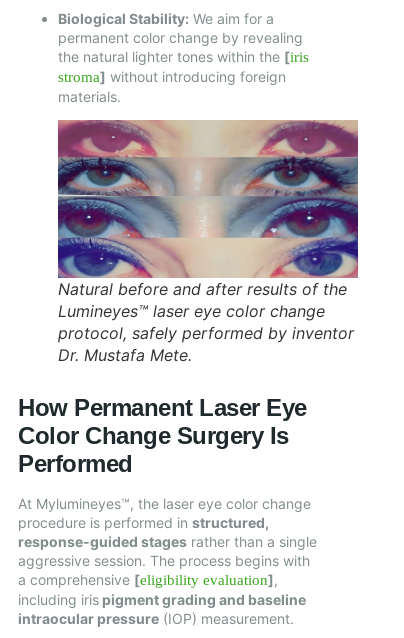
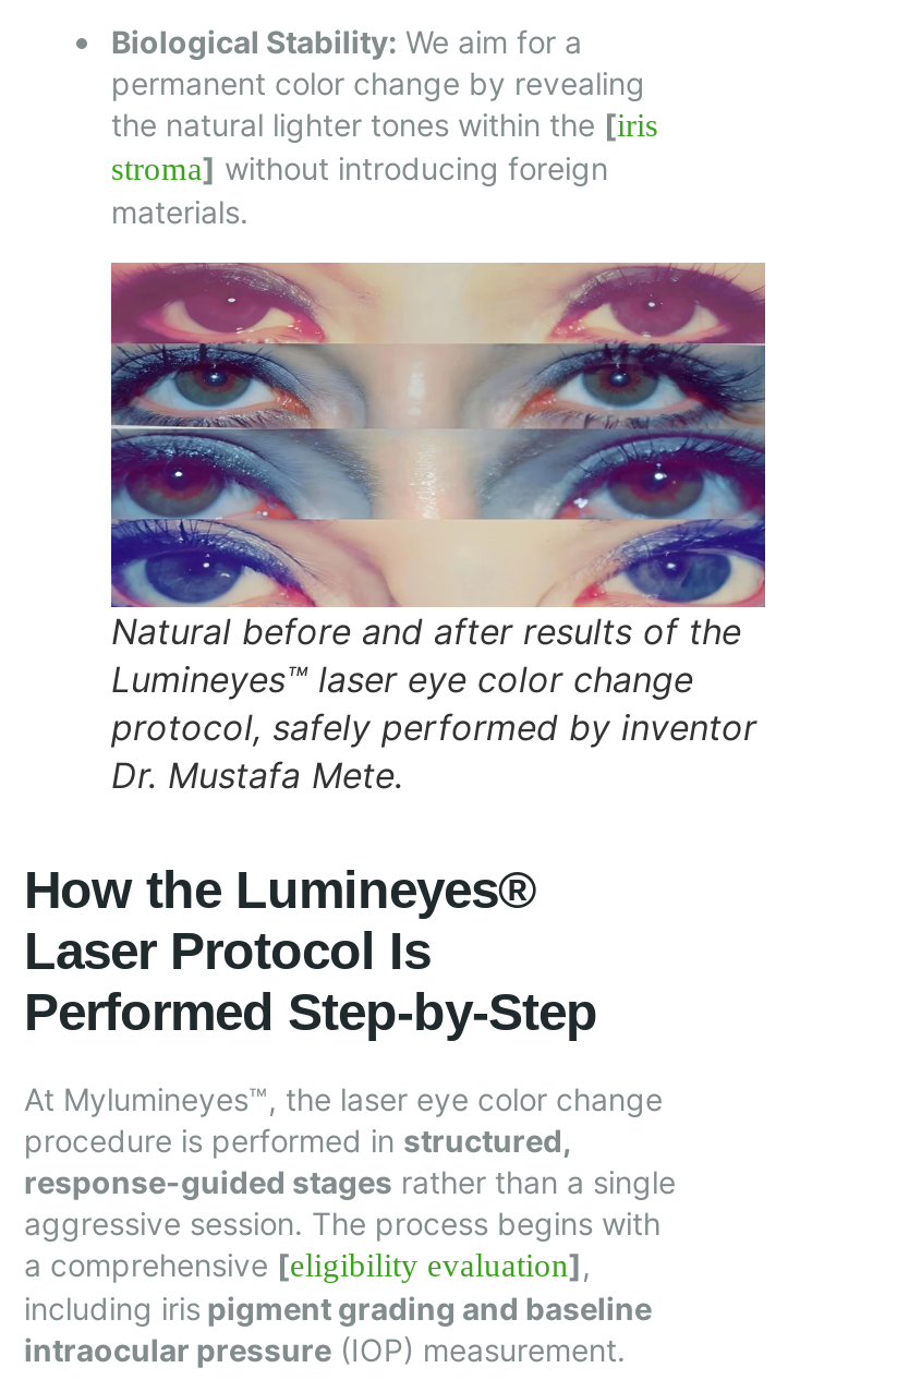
- How Permanent Laser Eye
- Color Change Surgery Is
- Performed
+ How the Lumineyes®
+ Laser Protocol Is
+ Performed Step-by-Step
